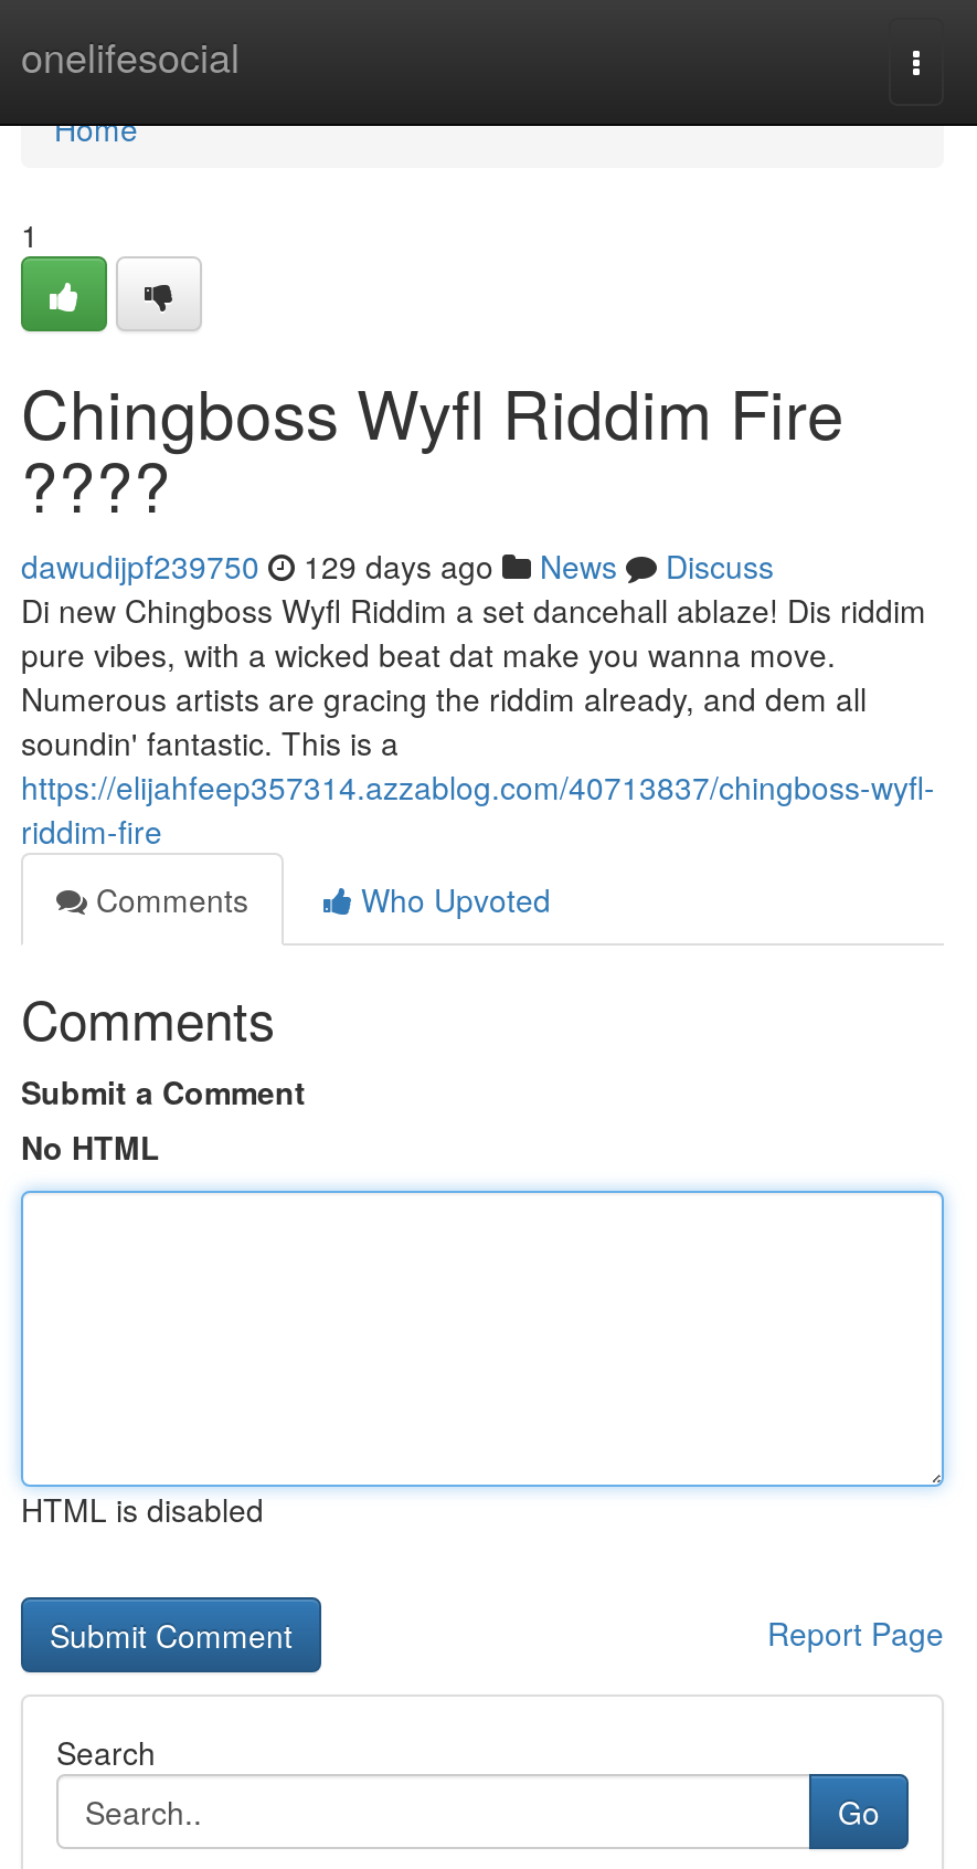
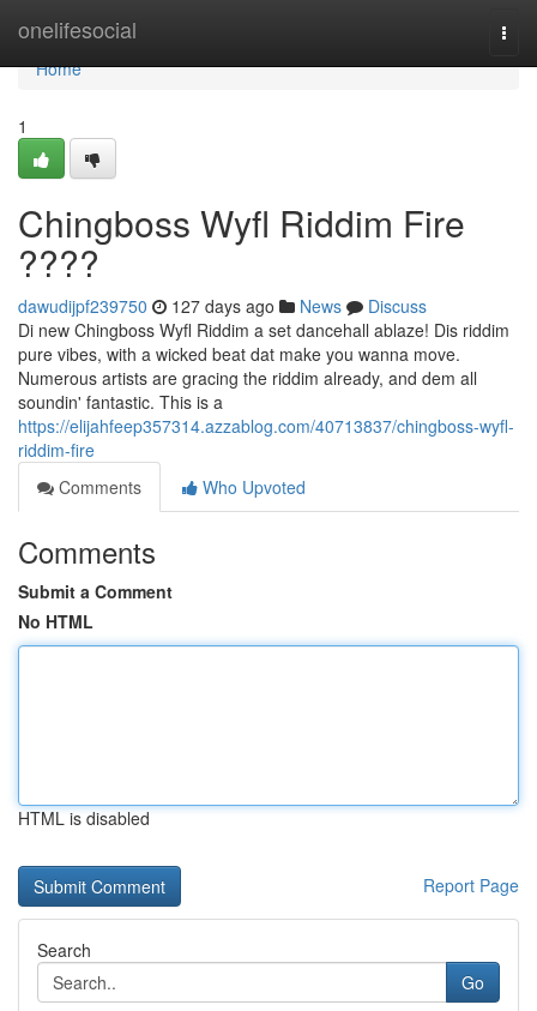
- dawudijpf239750 129 days ago News Discuss
+ dawudijpf239750 127 days ago News Discuss
